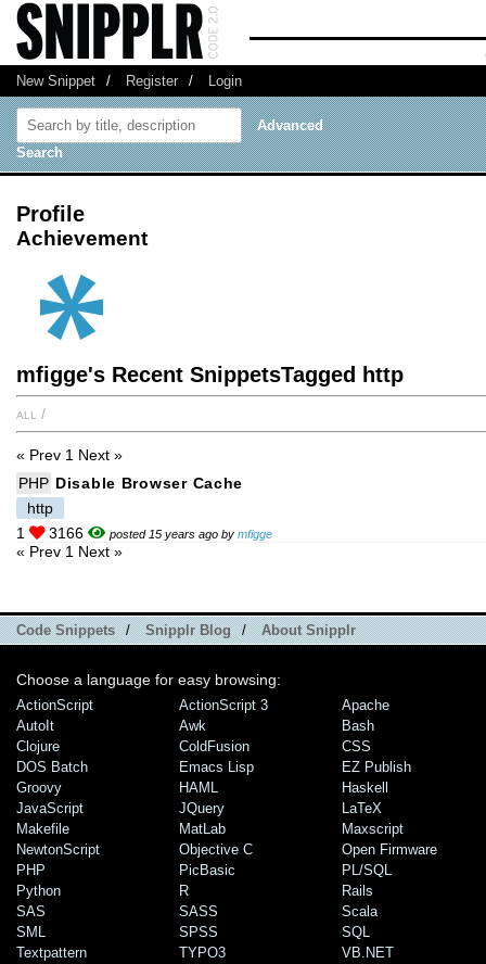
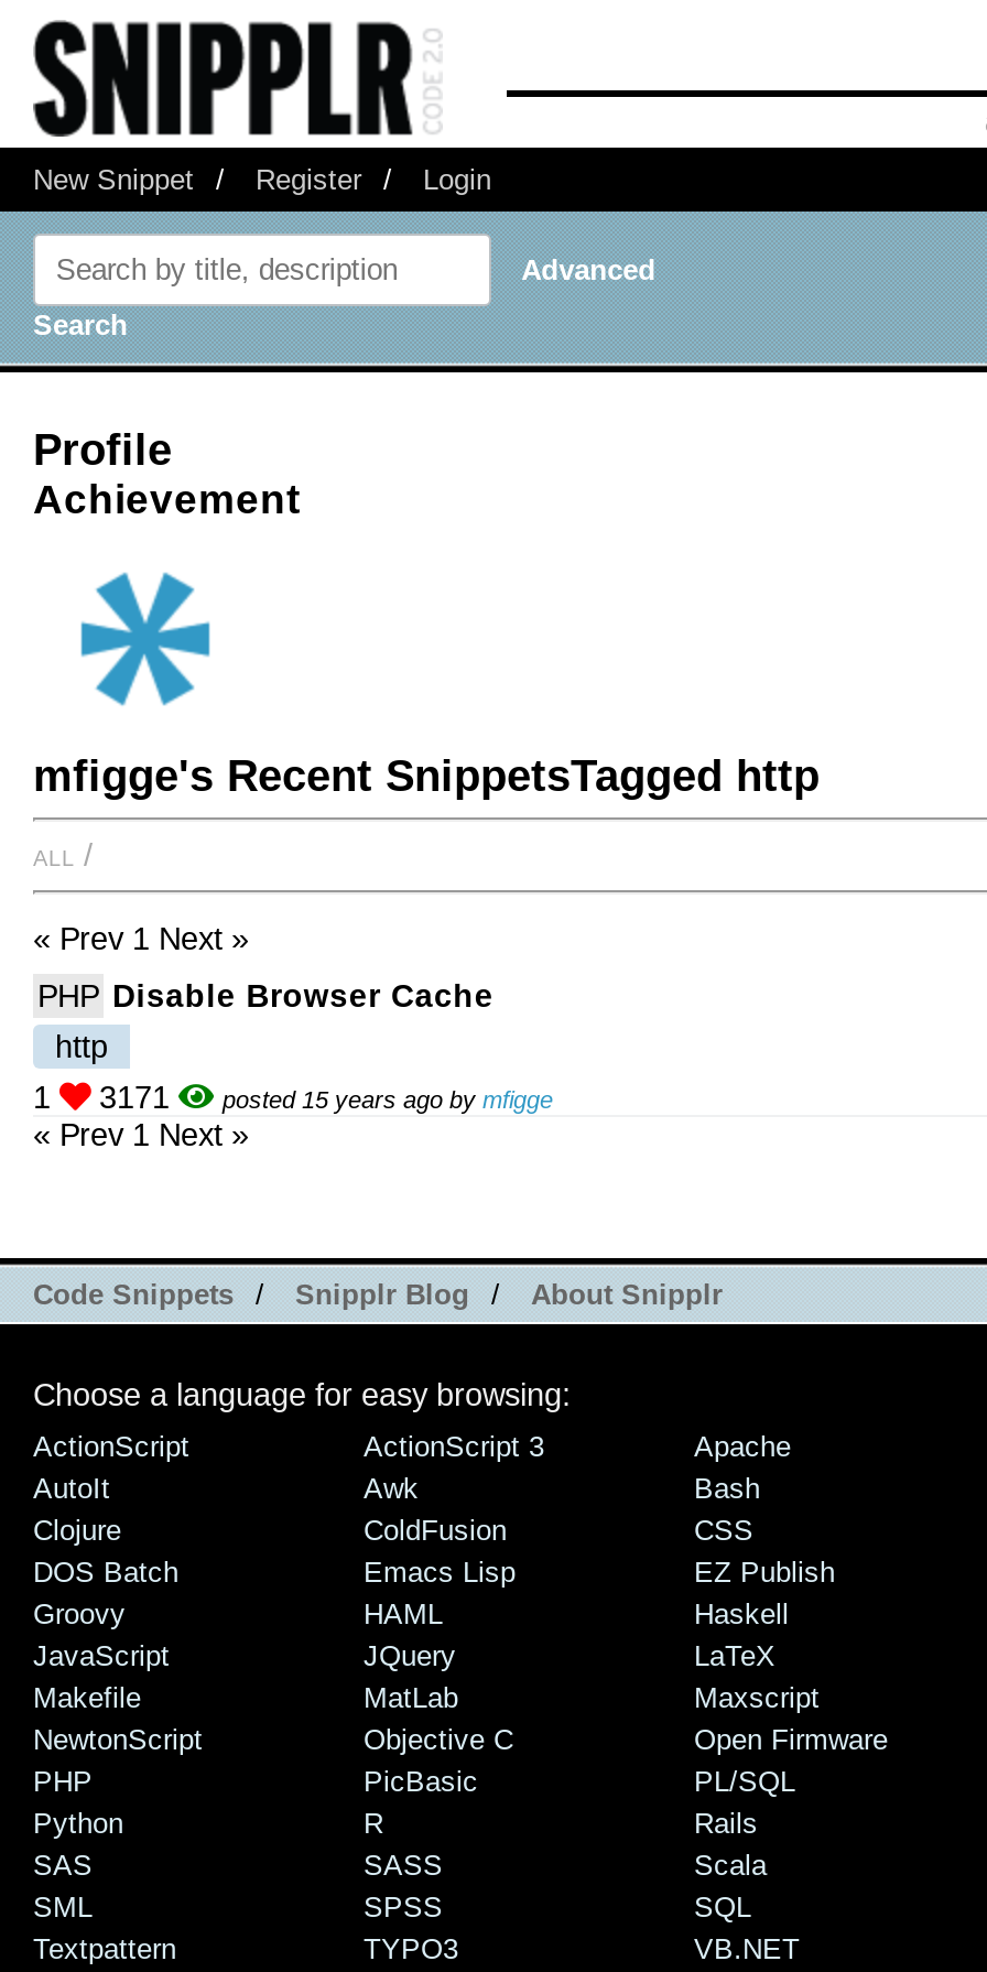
- 1 3166 posted 15 years ago by mfigge
+ 1 3171 posted 15 years ago by mfigge
